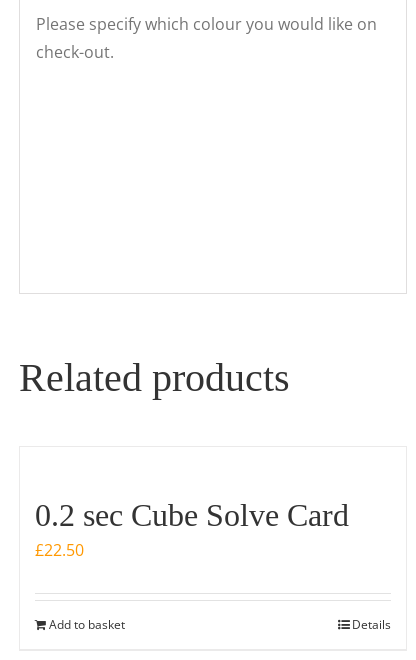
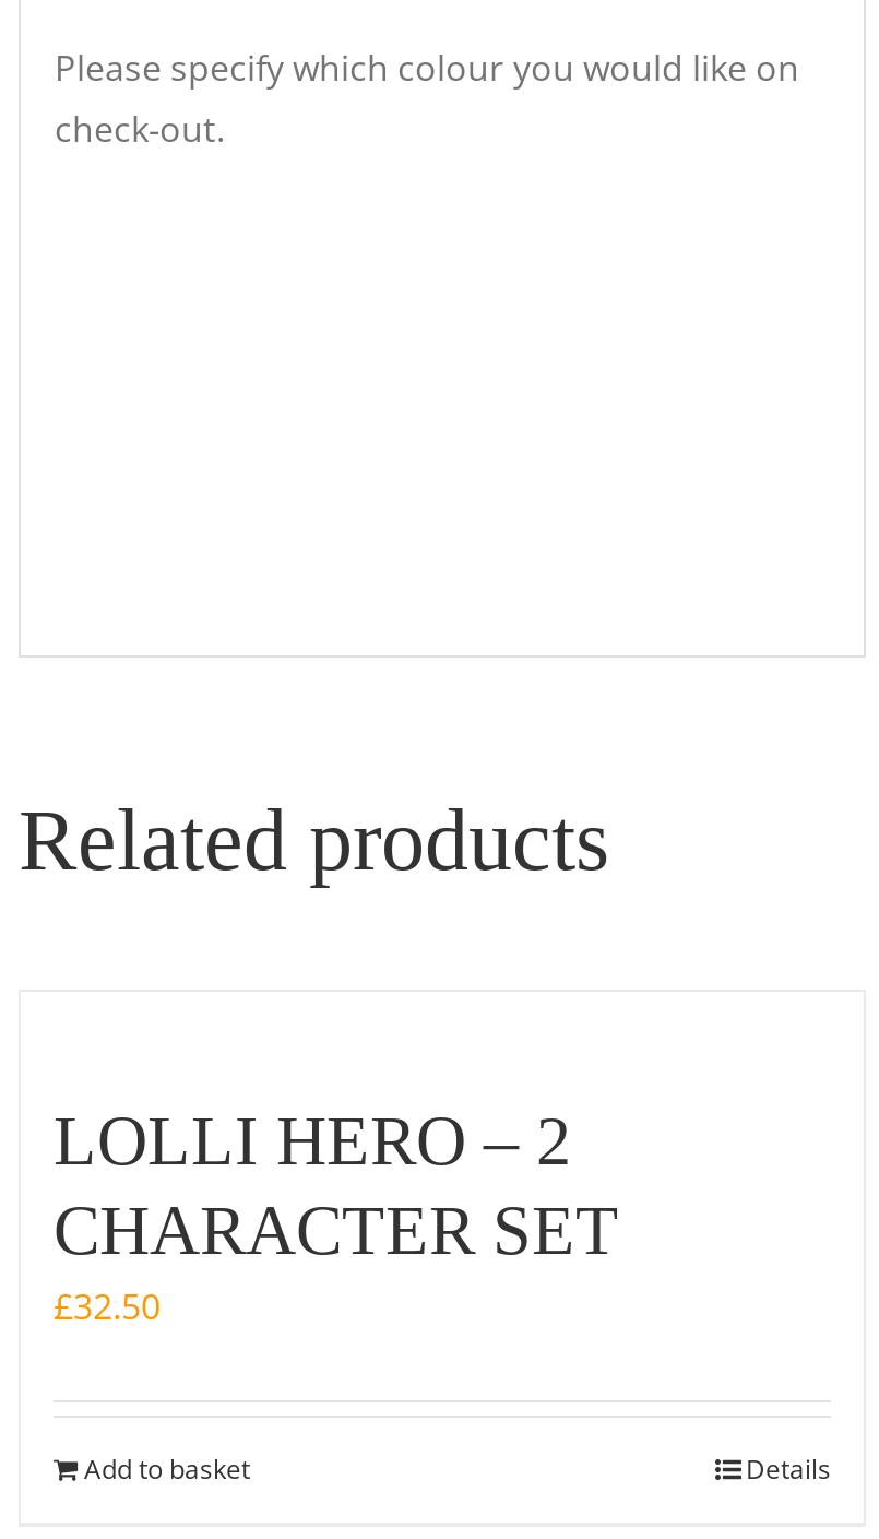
- 0.2 sec Cube Solve Card
- £22.50
+ LOLLI HERO – 2
+ CHARACTER SET
+ £32.50
